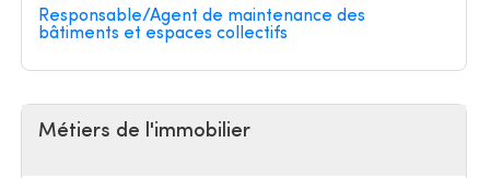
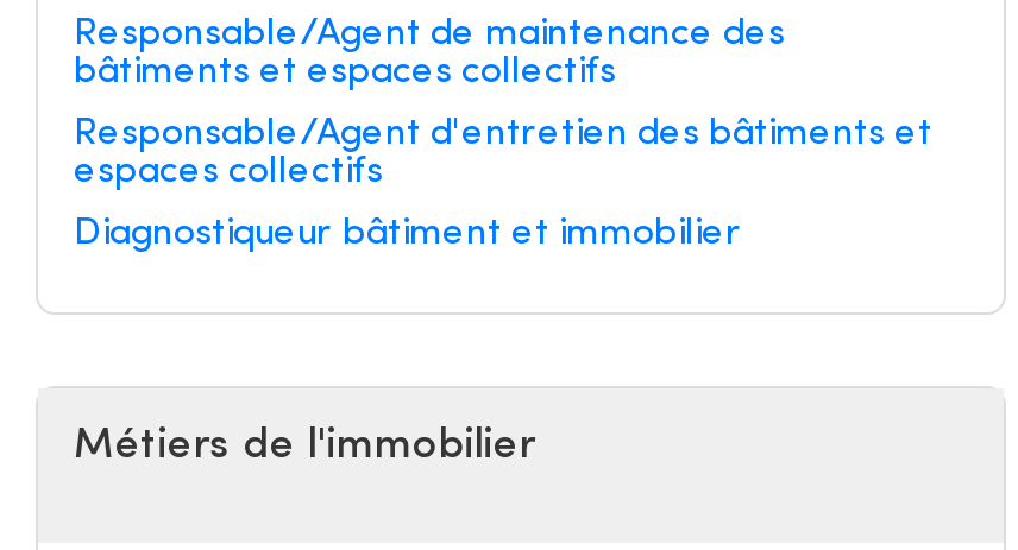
+ Responsable/Agent d'entretien des bâtiments et
+ espaces collectifs
+ Diagnostiqueur bâtiment et immobilier
